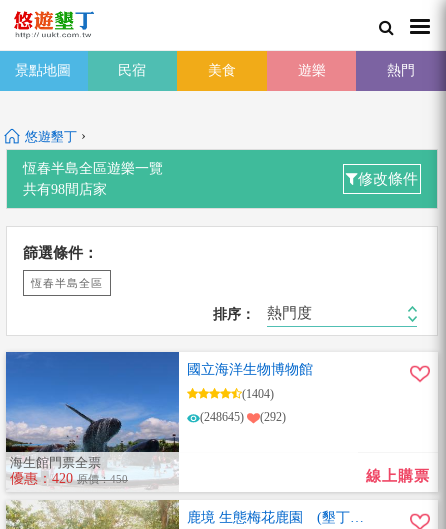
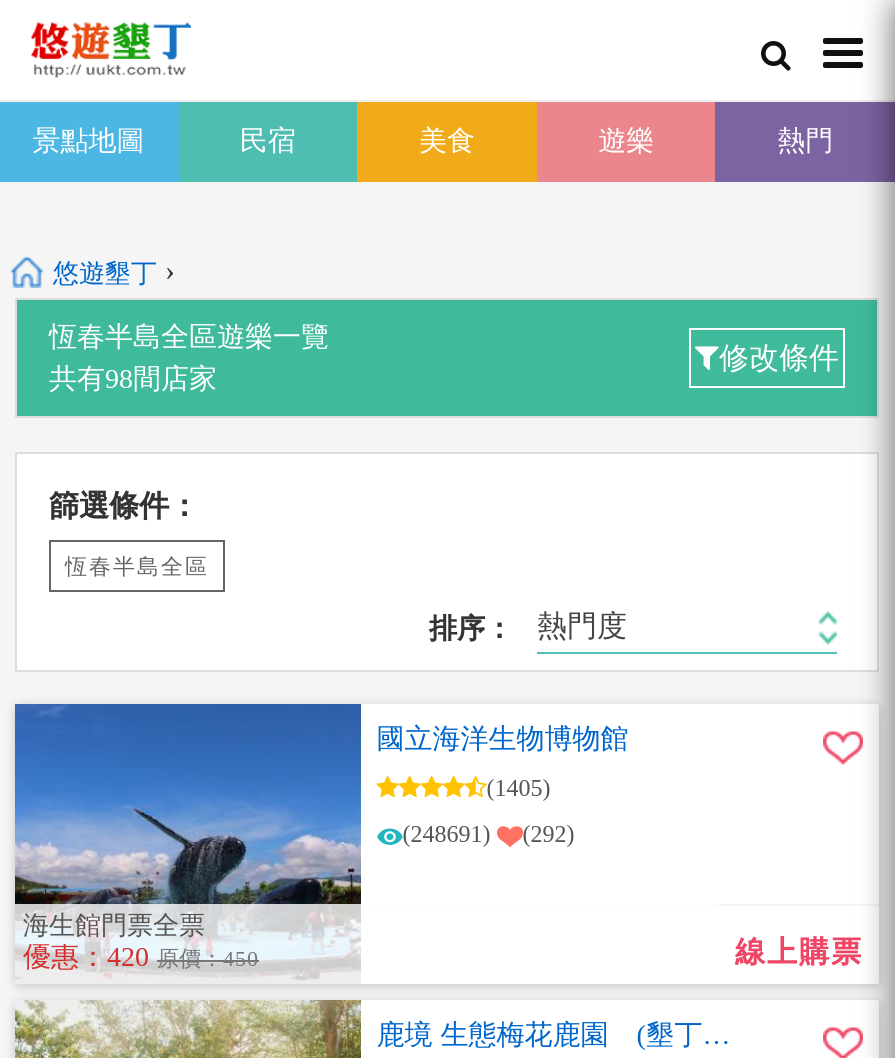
- (1404)
+ (1405)

- (248645) (292)
+ (248691) (292)
